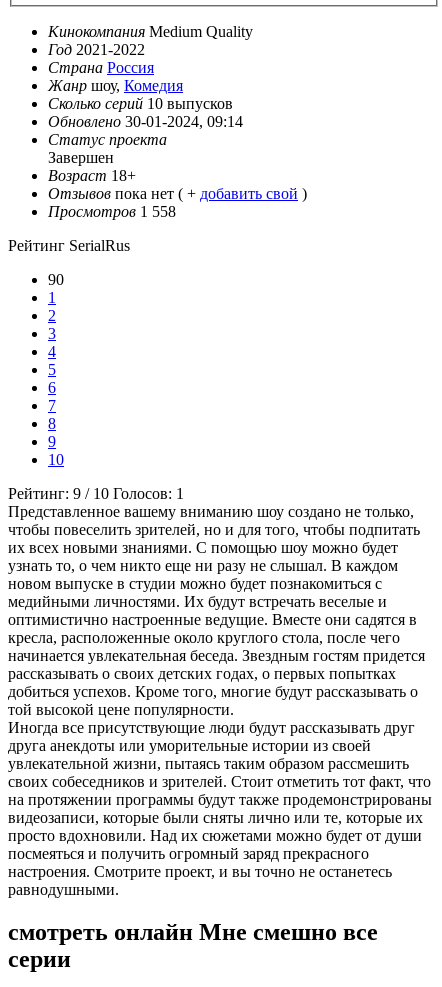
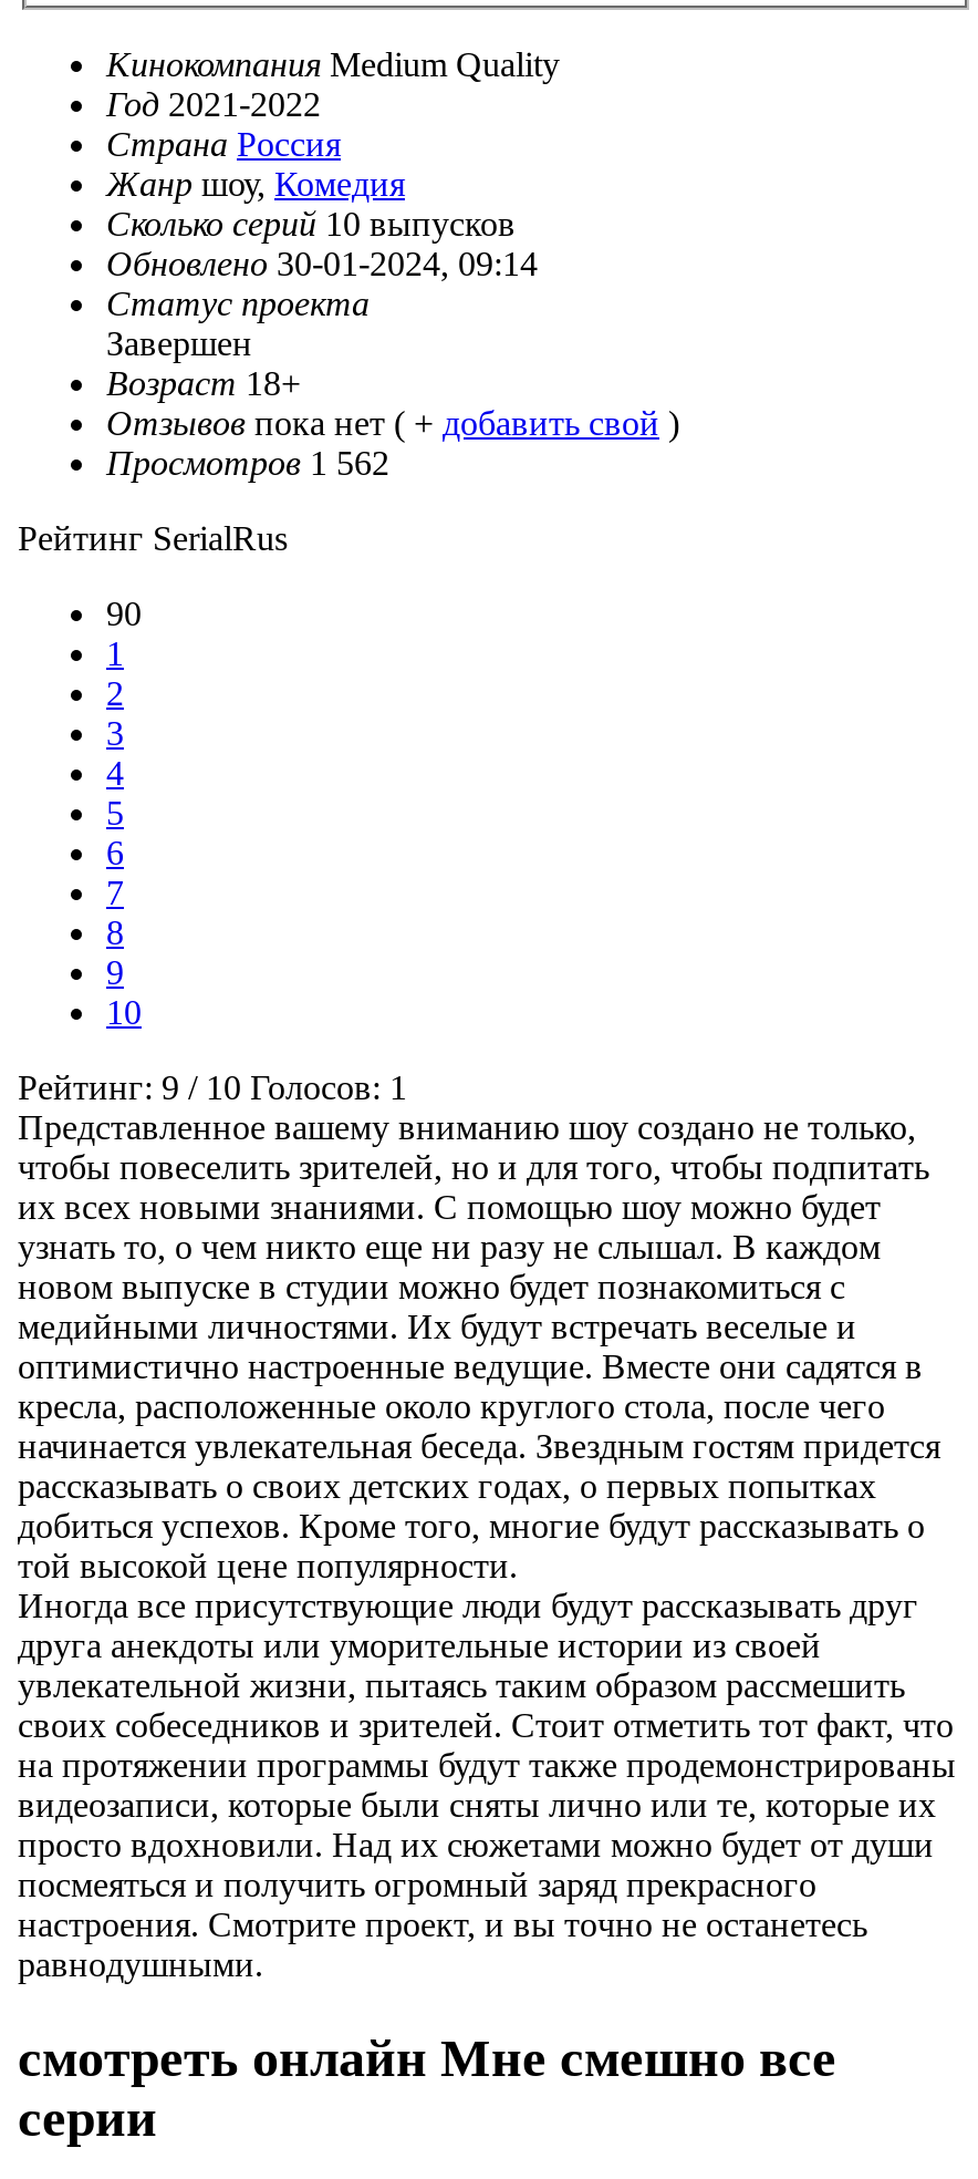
- Просмотров 1 558
+ Просмотров 1 562
